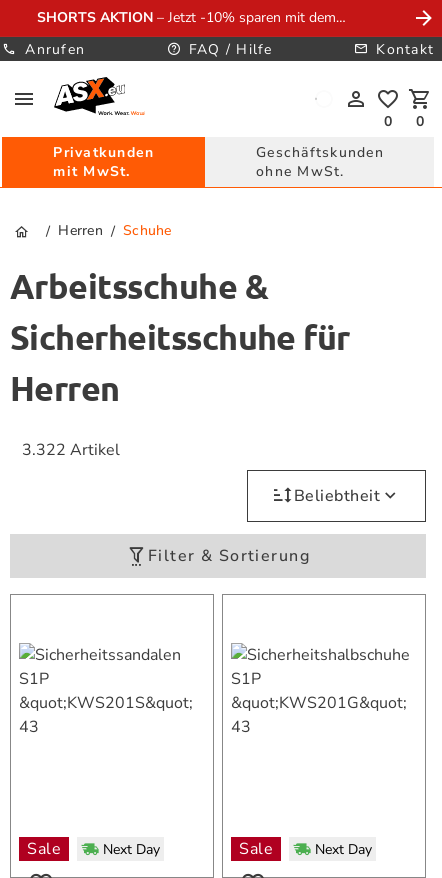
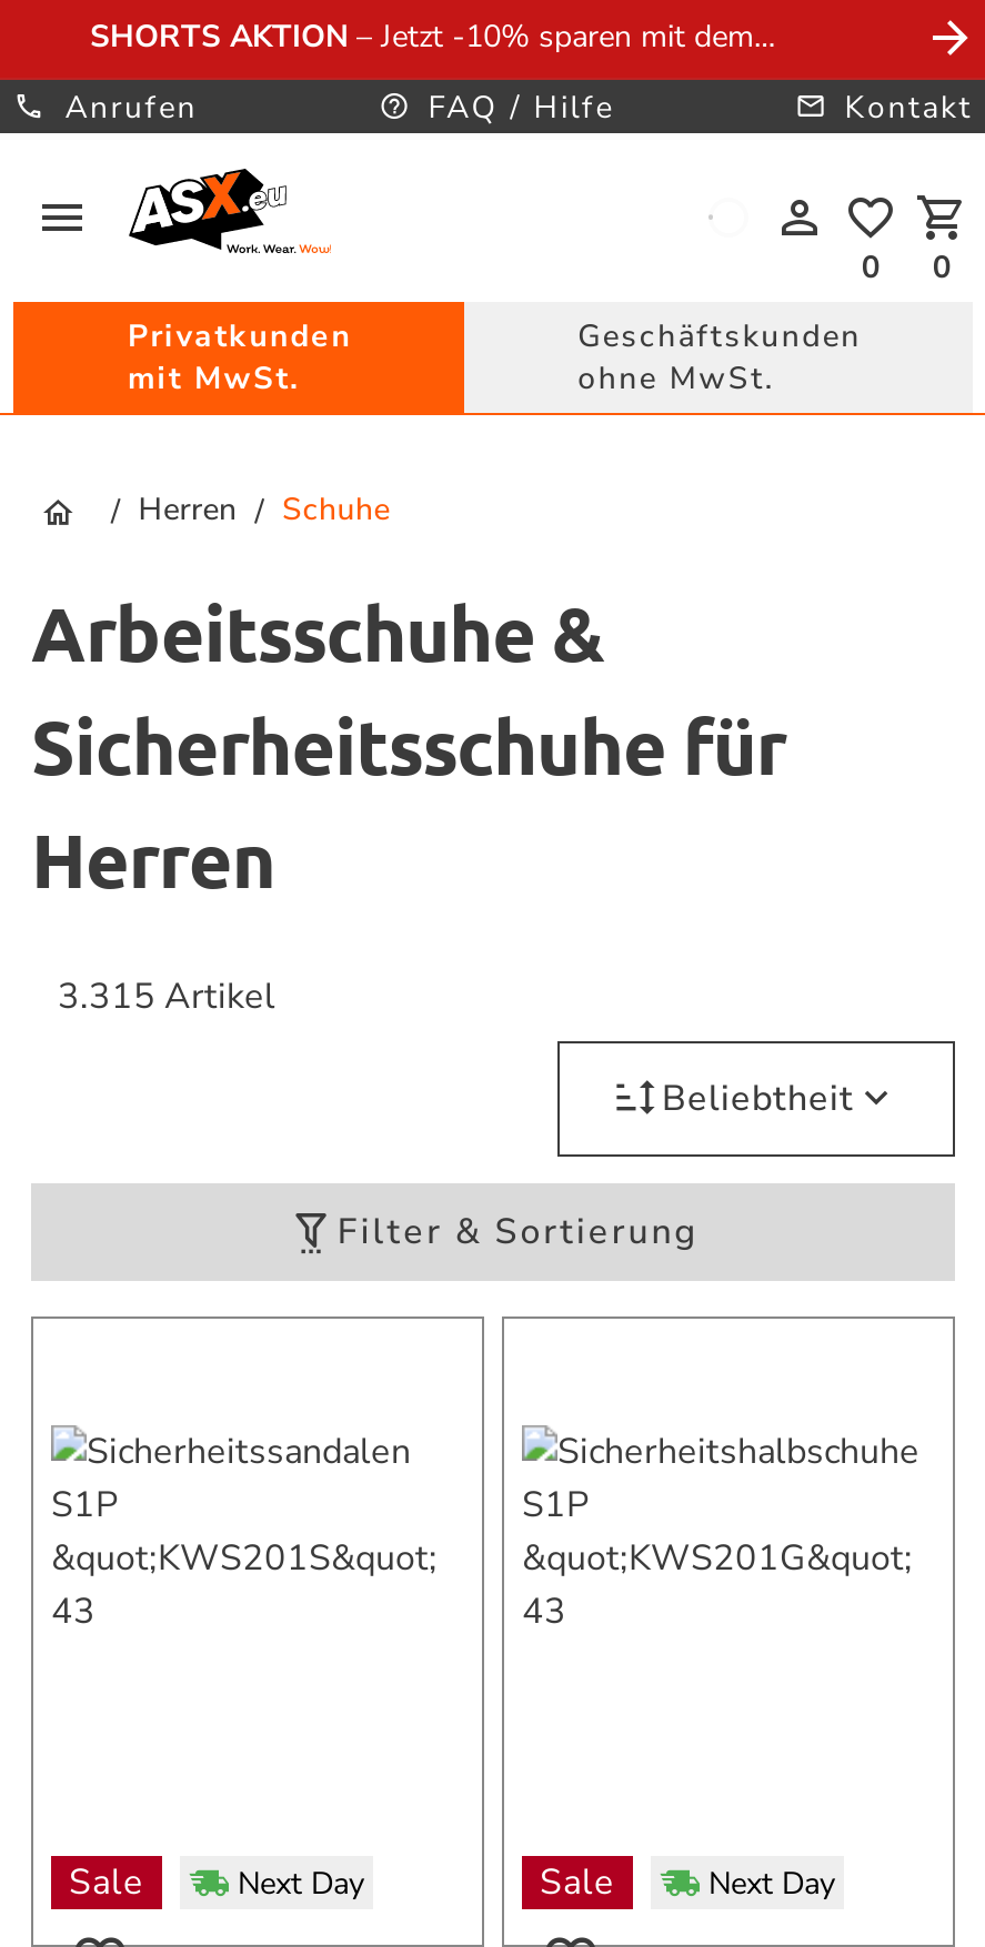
- 3.322 Artikel
+ 3.315 Artikel
